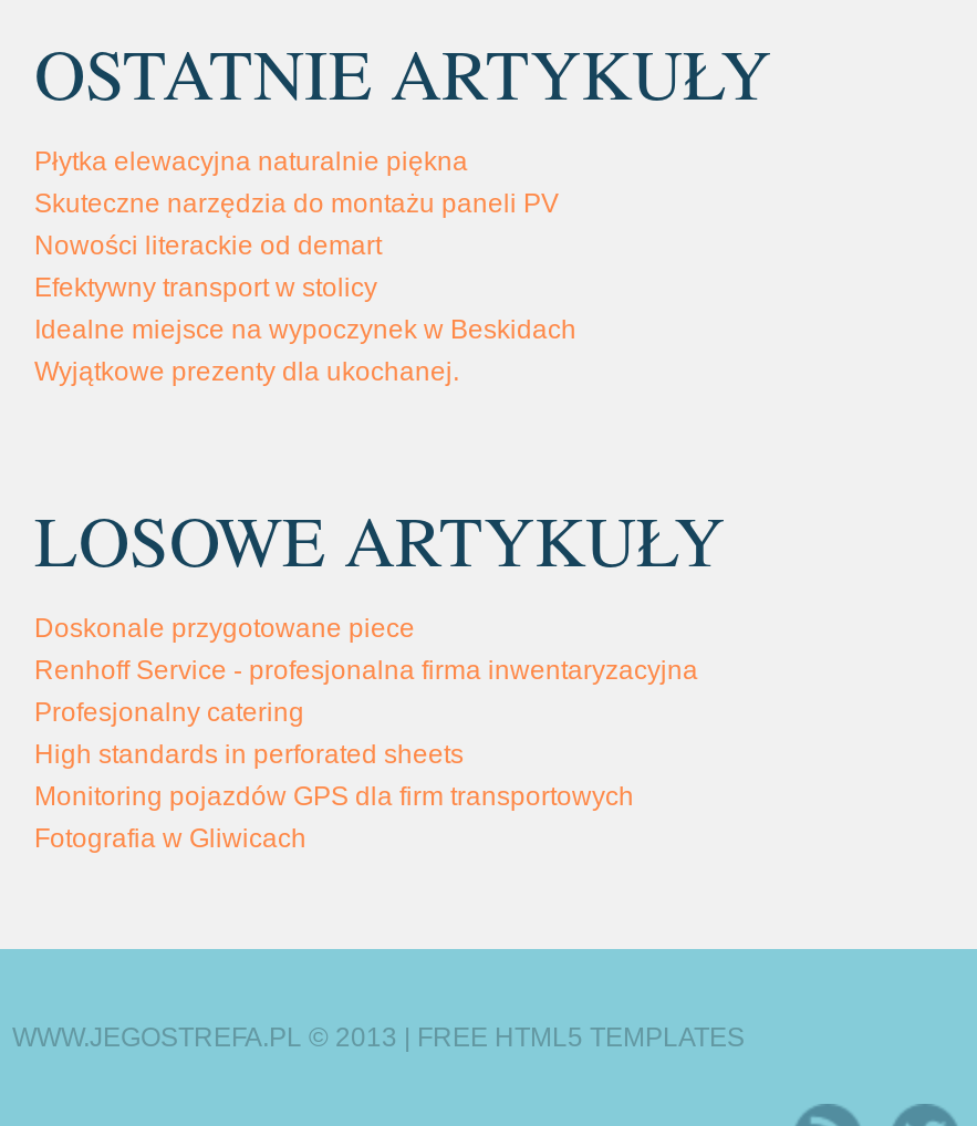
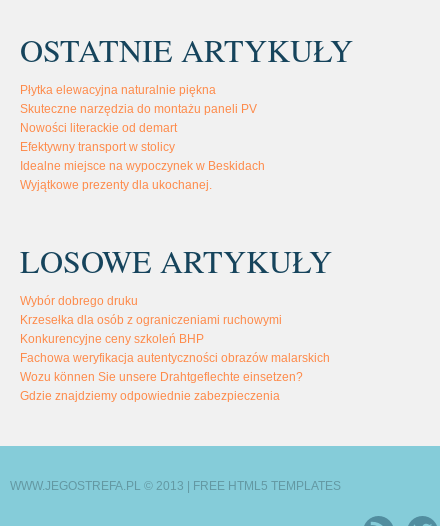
- Doskonale przygotowane piece
- Renhoff Service - profesjonalna firma inwentaryzacyjna
- Profesjonalny catering
- High standards in perforated sheets
- Monitoring pojazdów GPS dla firm transportowych
- Fotografia w Gliwicach
+ Wybór dobrego druku
+ Krzesełka dla osób z ograniczeniami ruchowymi
+ Konkurencyjne ceny szkoleń BHP
+ Fachowa weryfikacja autentyczności obrazów malarskich
+ Wozu können Sie unsere Drahtgeflechte einsetzen?
+ Gdzie znajdziemy odpowiednie zabezpieczenia
